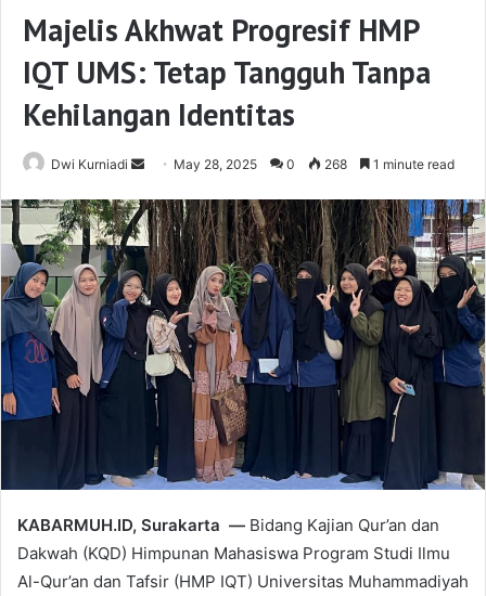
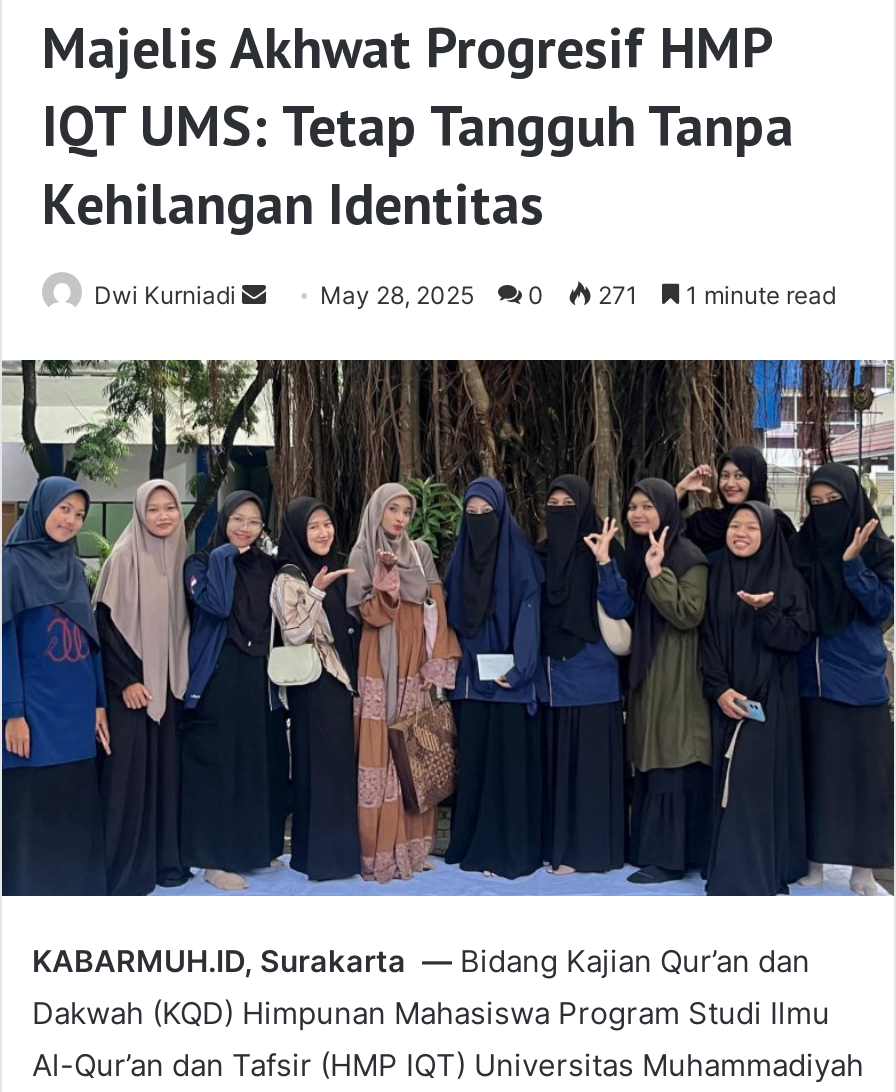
- 268
+ 271
